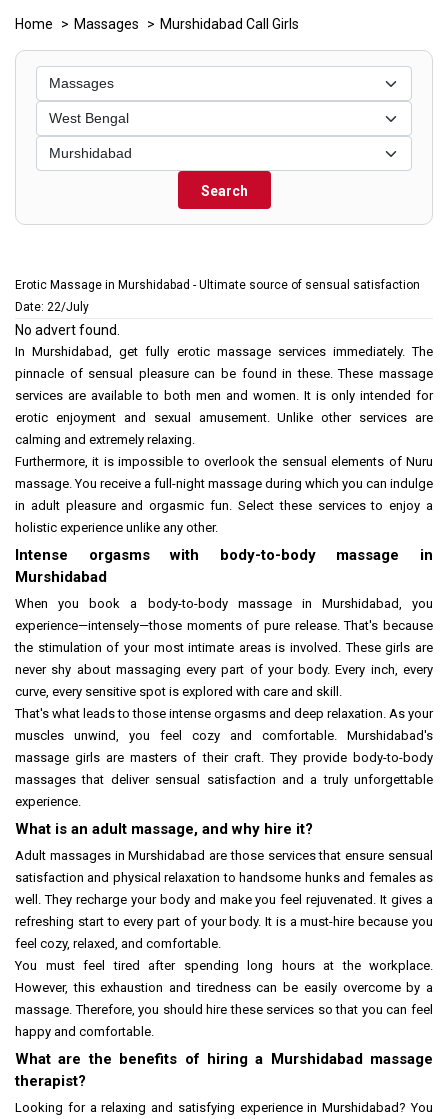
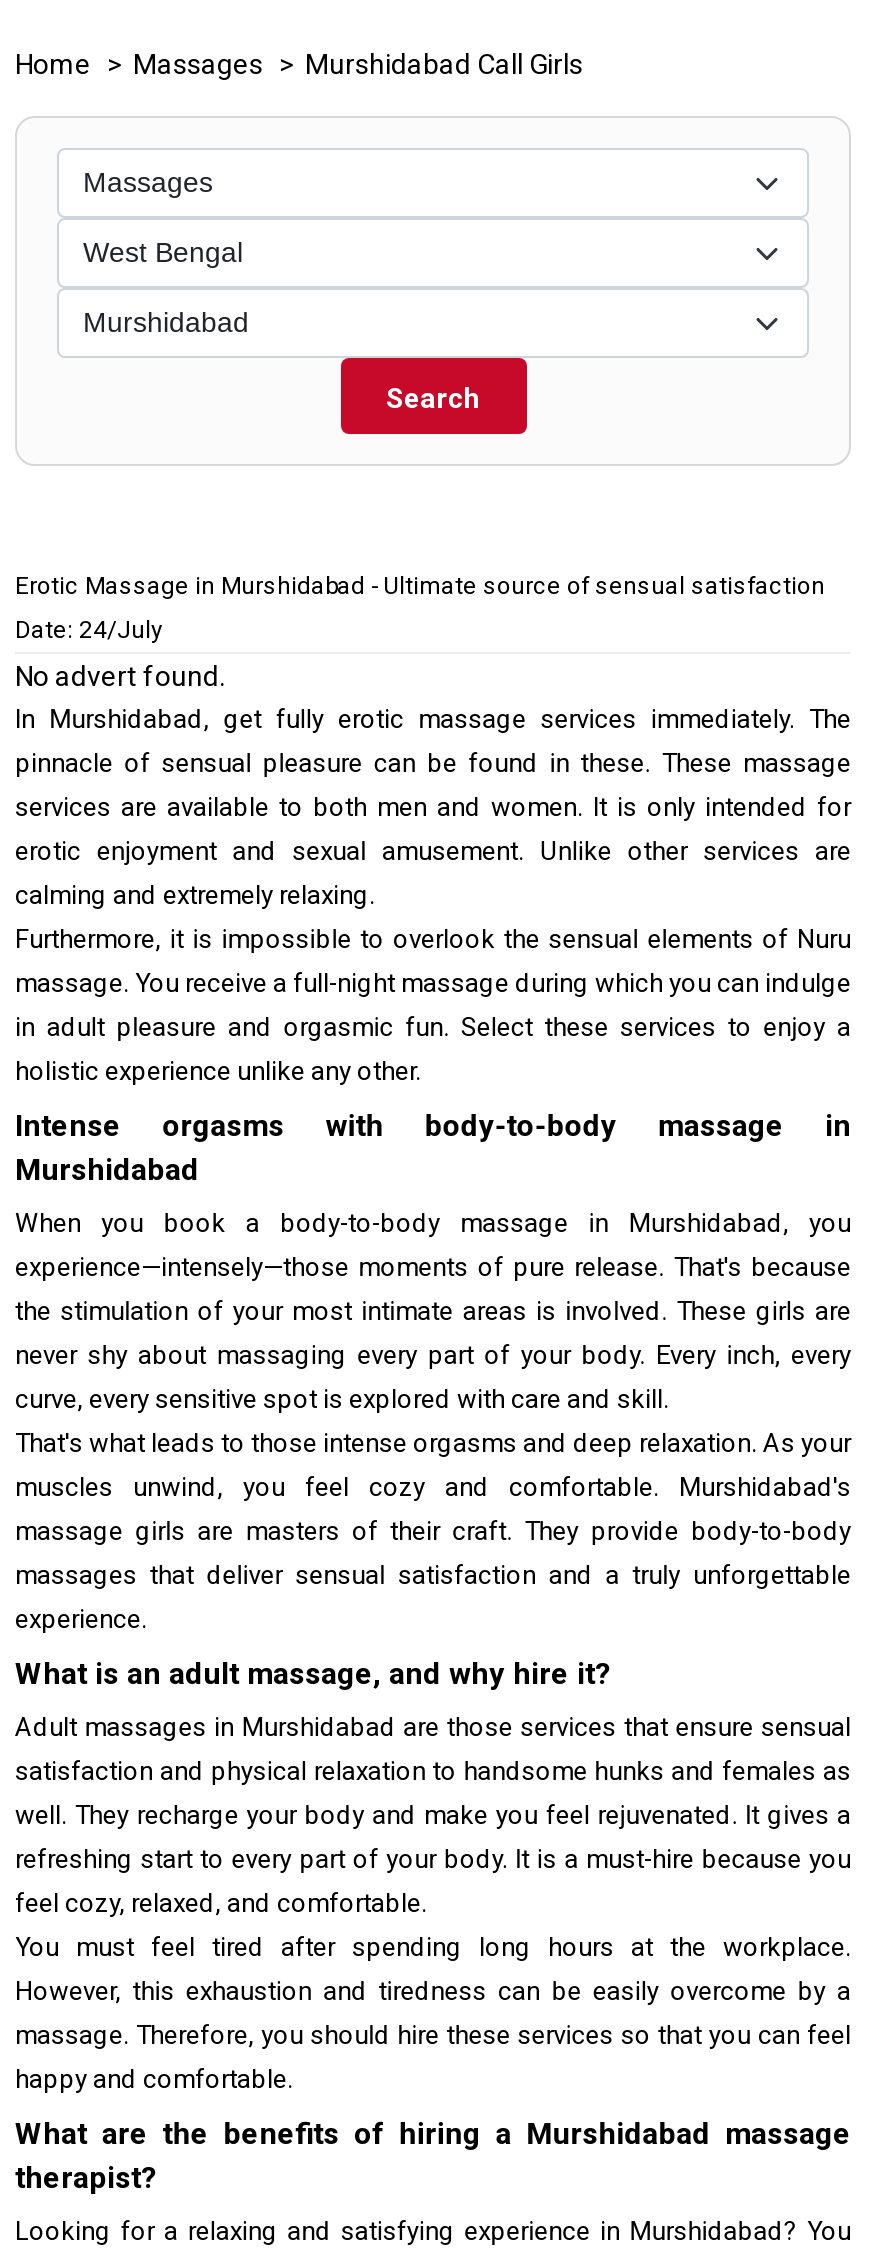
- Date: 22/July
+ Date: 24/July
